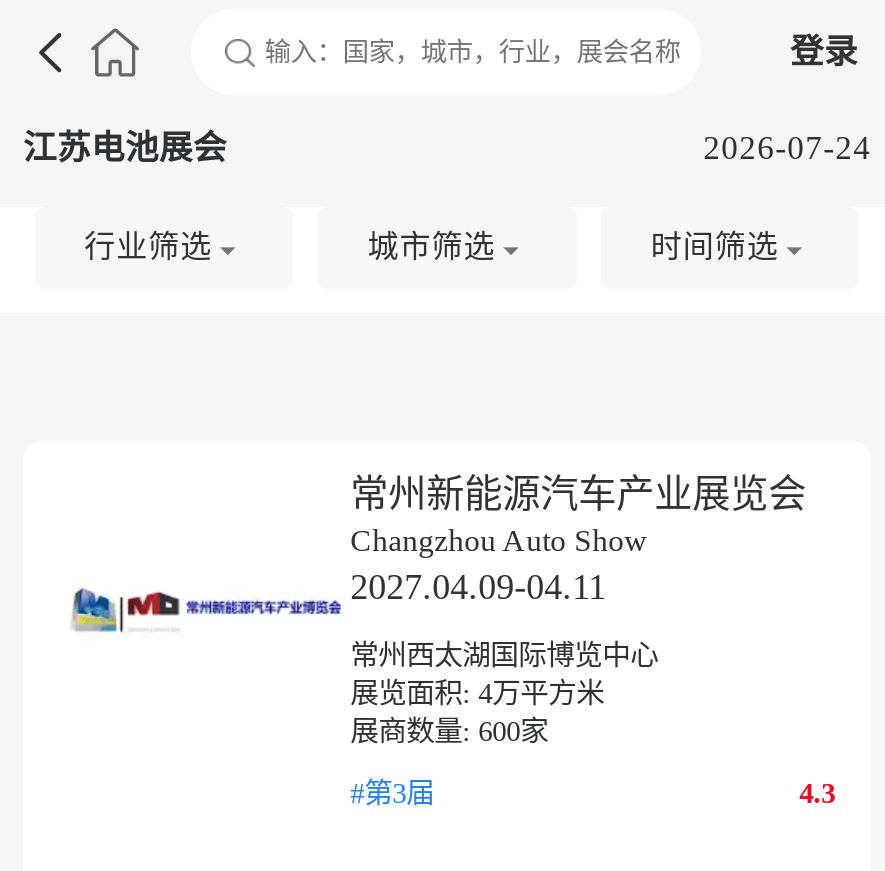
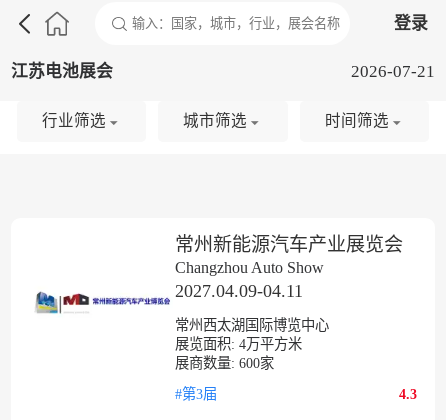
- 2026-07-24
+ 2026-07-21
